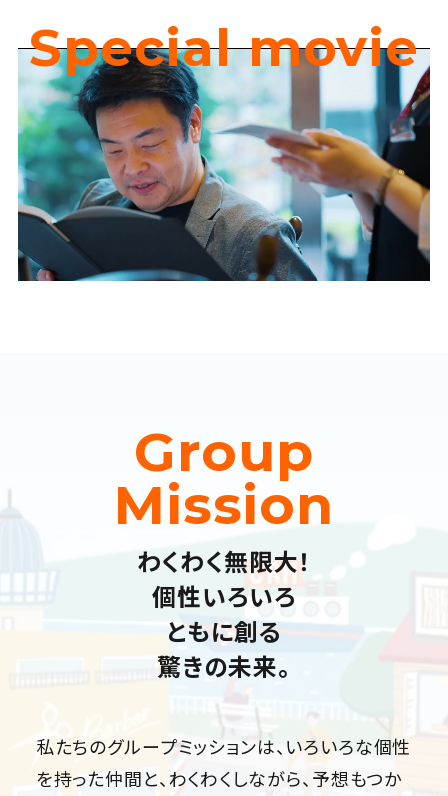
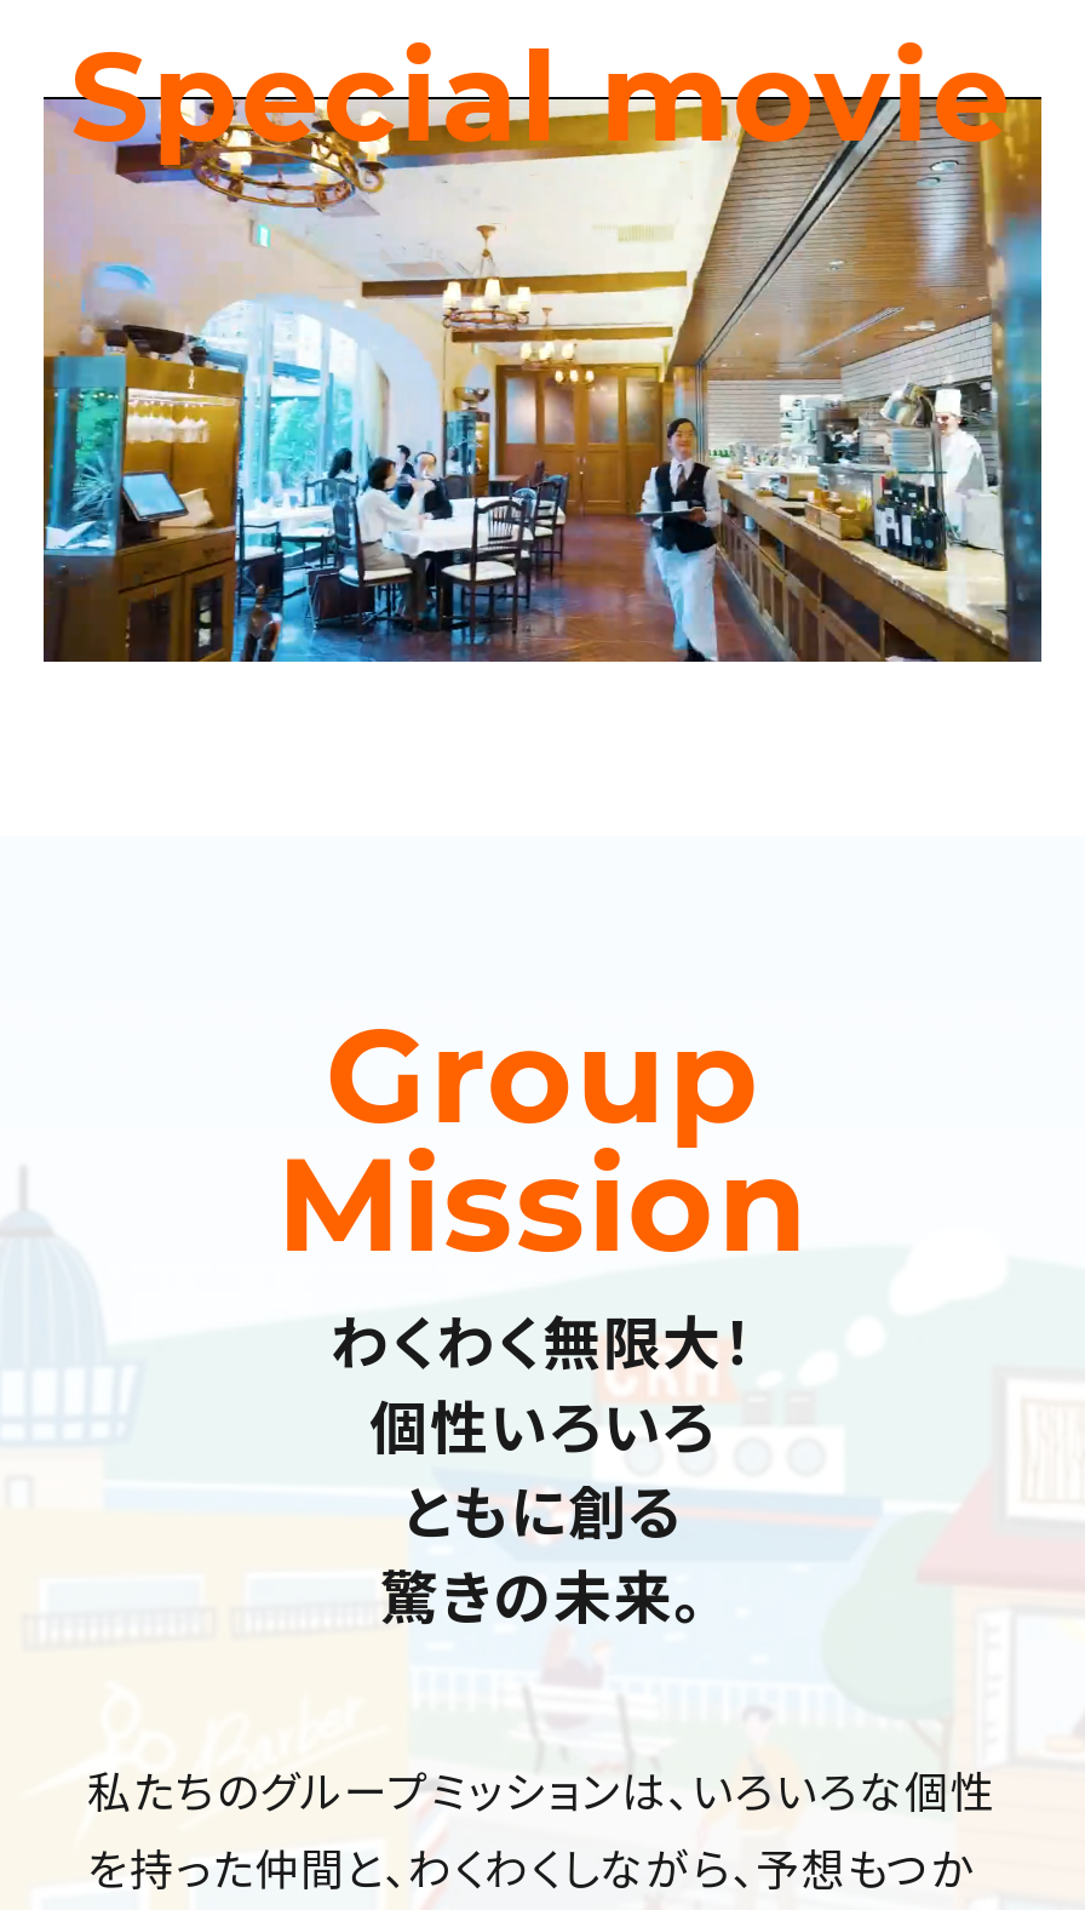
- [image]
+ [image]
